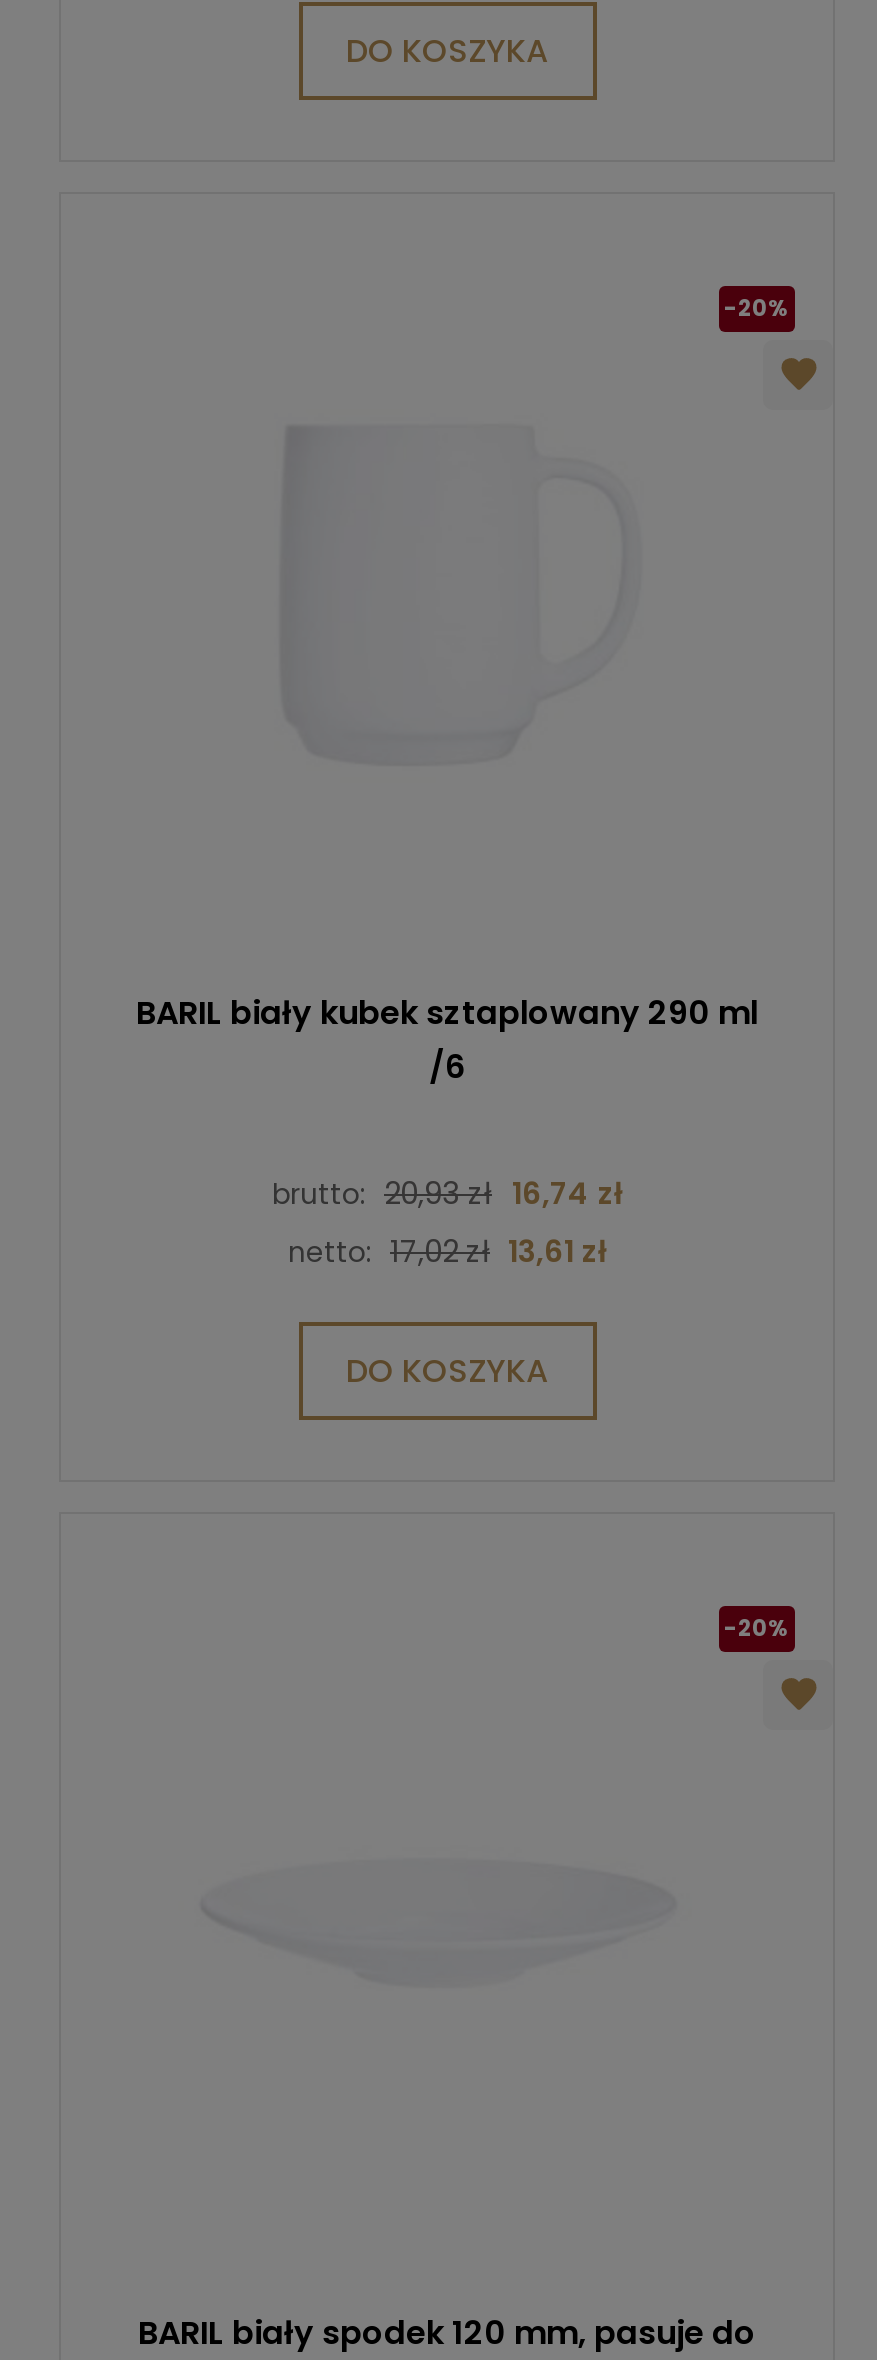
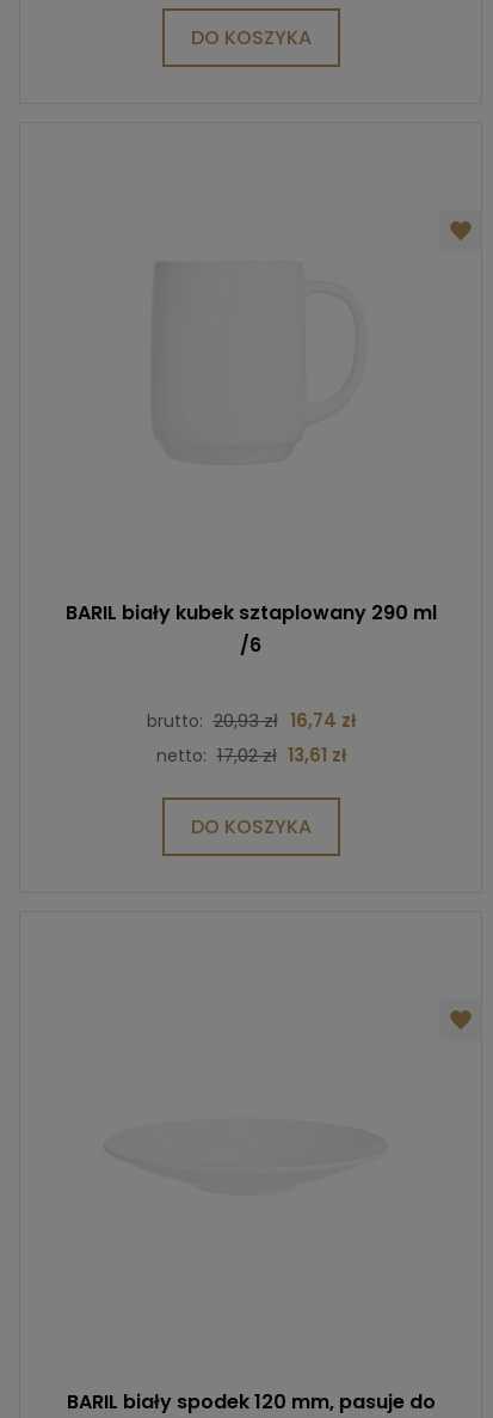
- -20%

- -20%
